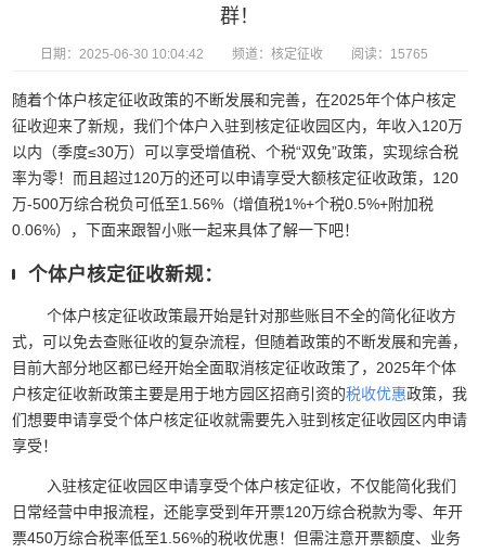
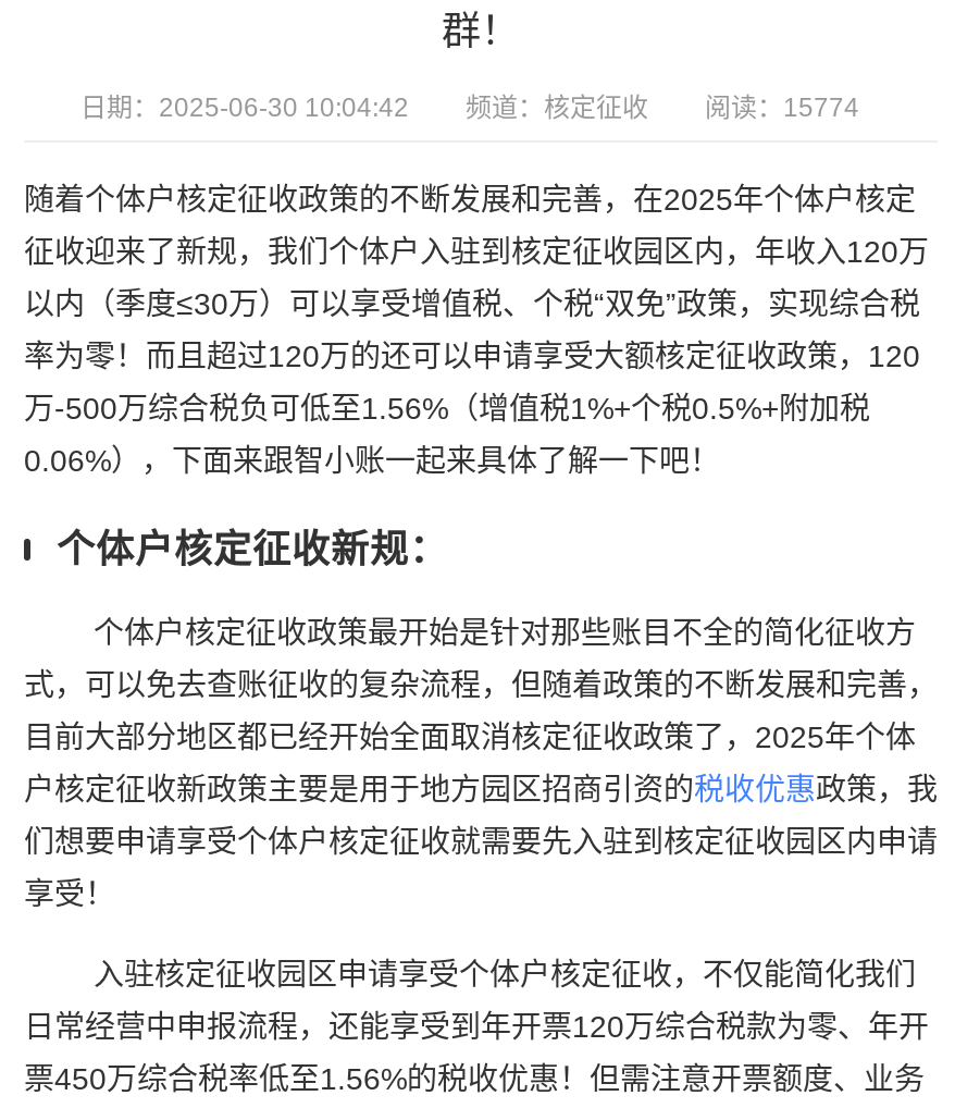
- 日期：2025-06-30 10:04:42 频道：核定征收 阅读：15765
+ 日期：2025-06-30 10:04:42 频道：核定征收 阅读：15774
